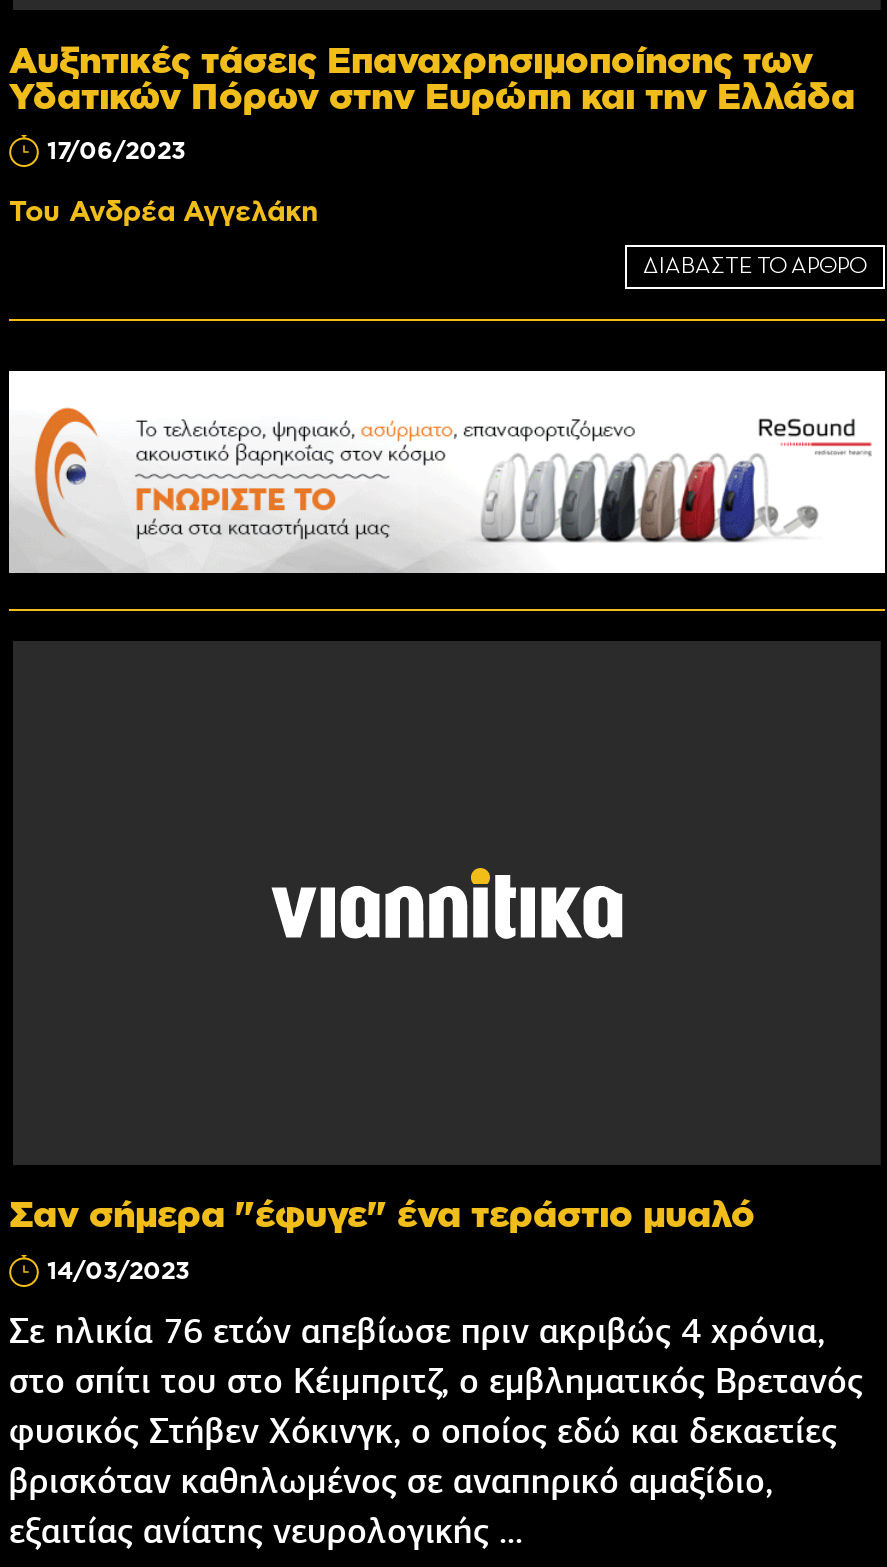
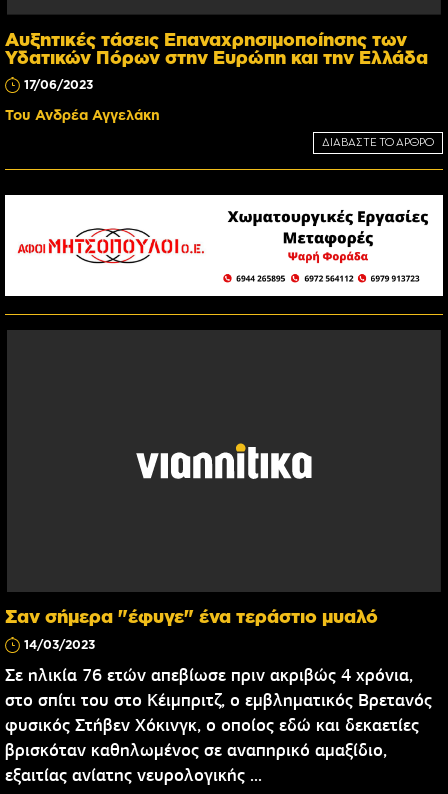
- [image]
+ [image]
